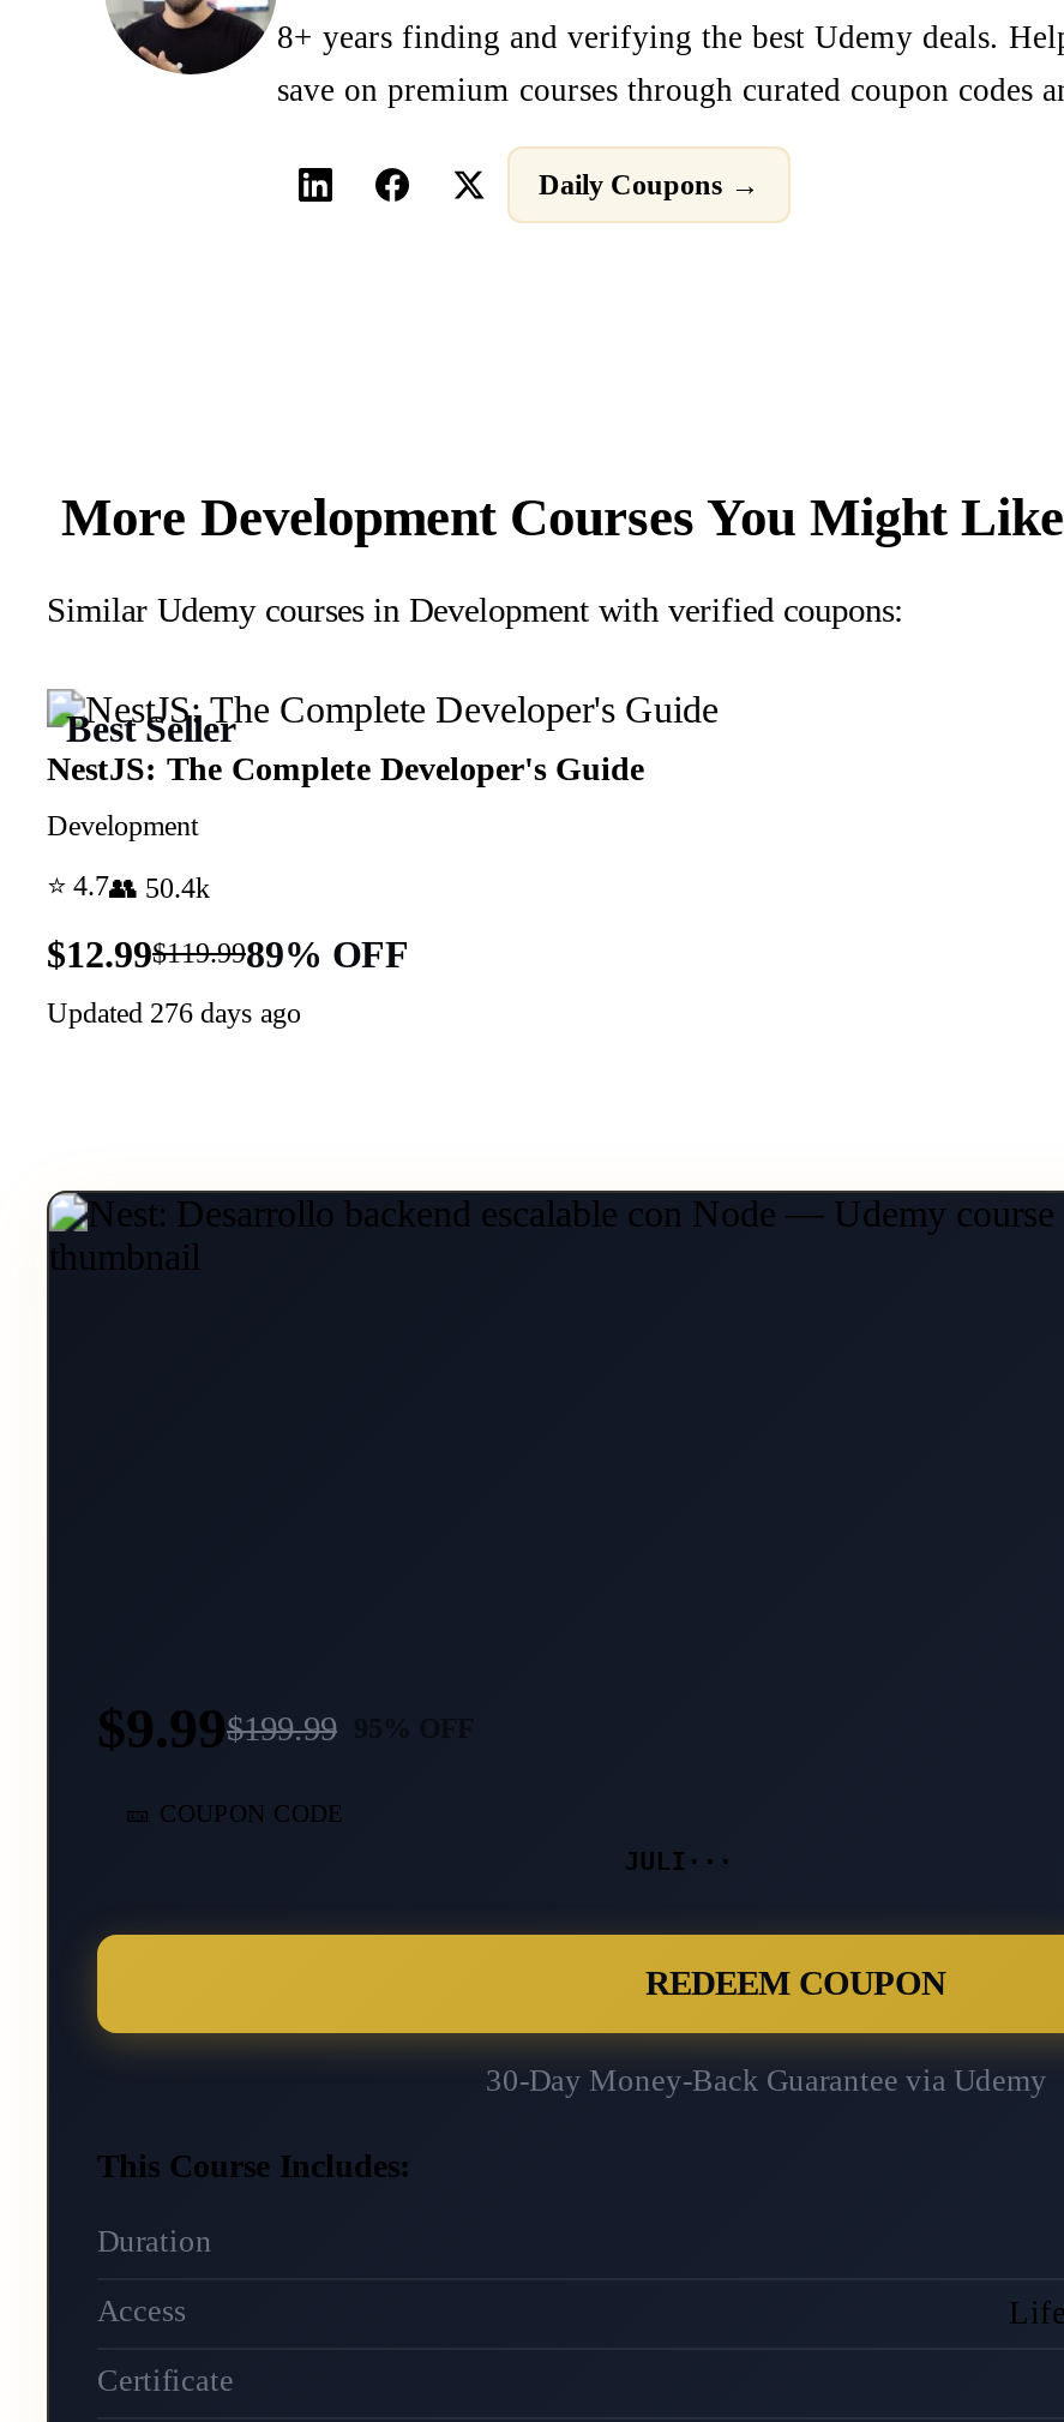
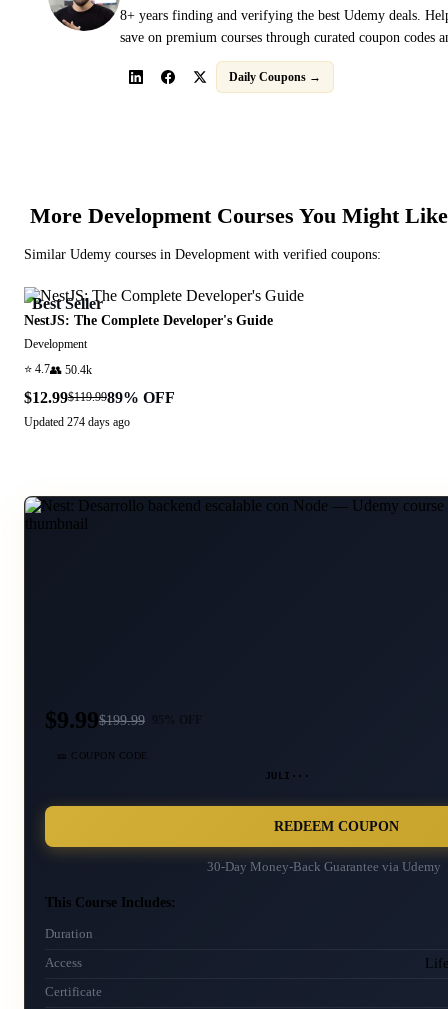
- Updated 276 days ago
+ Updated 274 days ago
